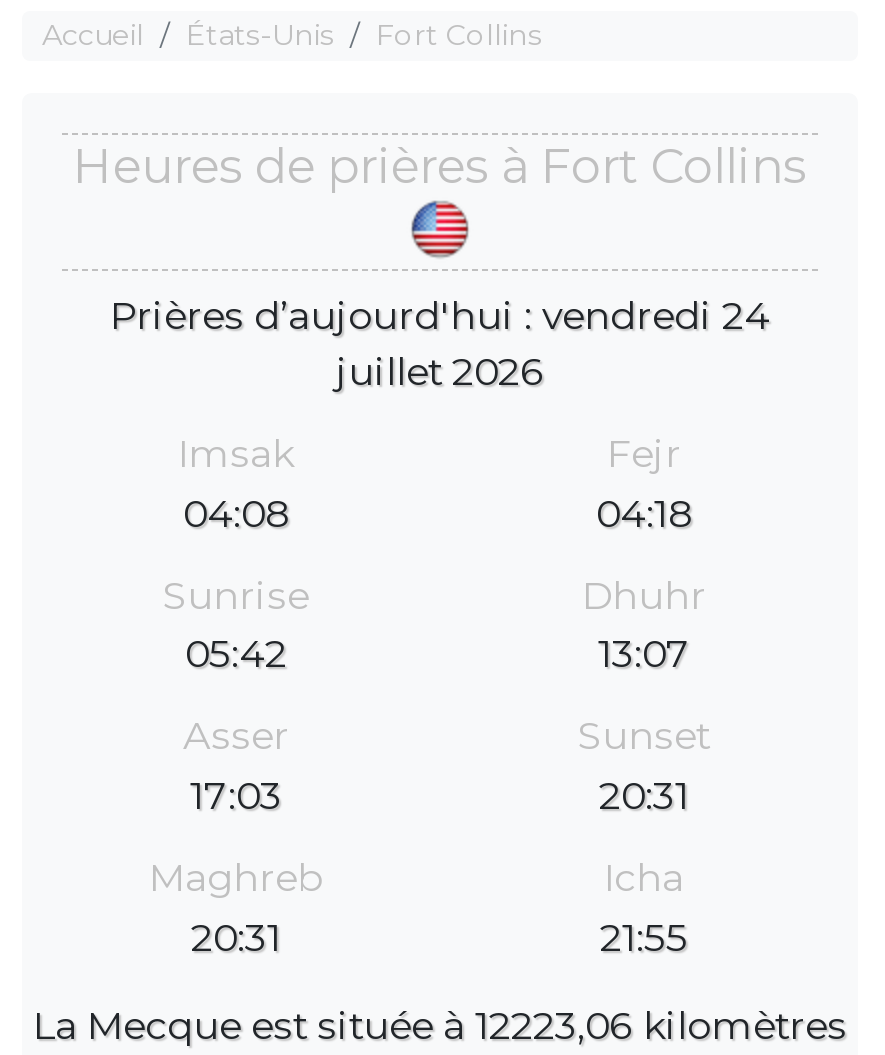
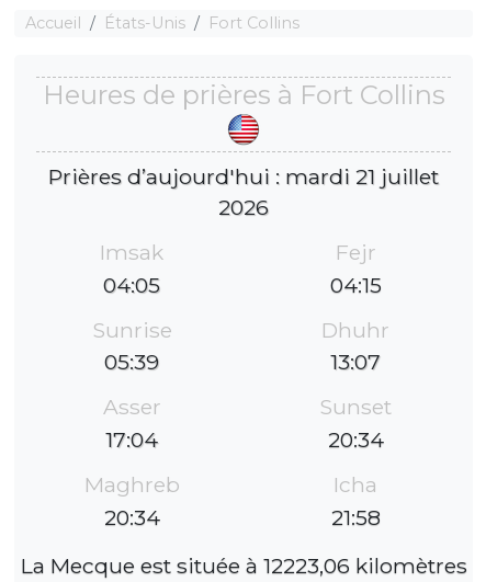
- Prières d’aujourd'hui : vendredi 24
- juillet 2026
+ Prières d’aujourd'hui : mardi 21 juillet
+ 2026

- 04:08
+ 04:05

- 04:18
+ 04:15

- 05:42
+ 05:39

- 17:03
+ 17:04

- 20:31
+ 20:34

- 20:31
+ 20:34

- 21:55
+ 21:58
